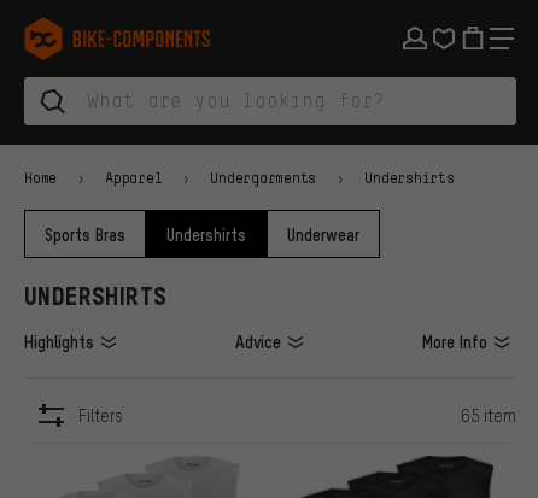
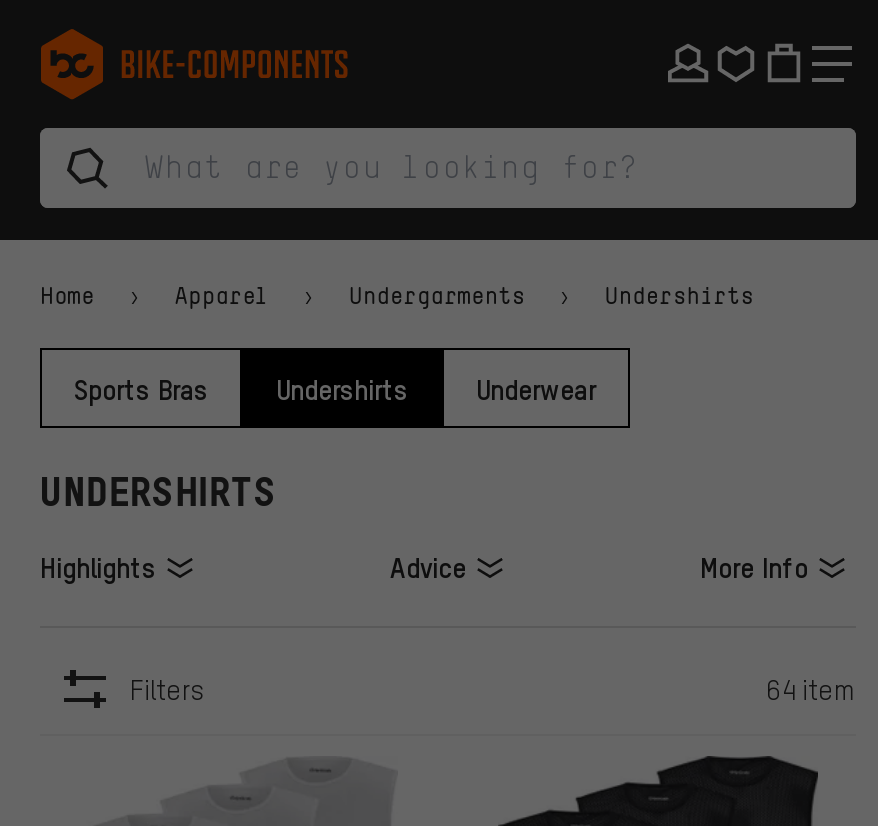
- 65 item
+ 64 item
